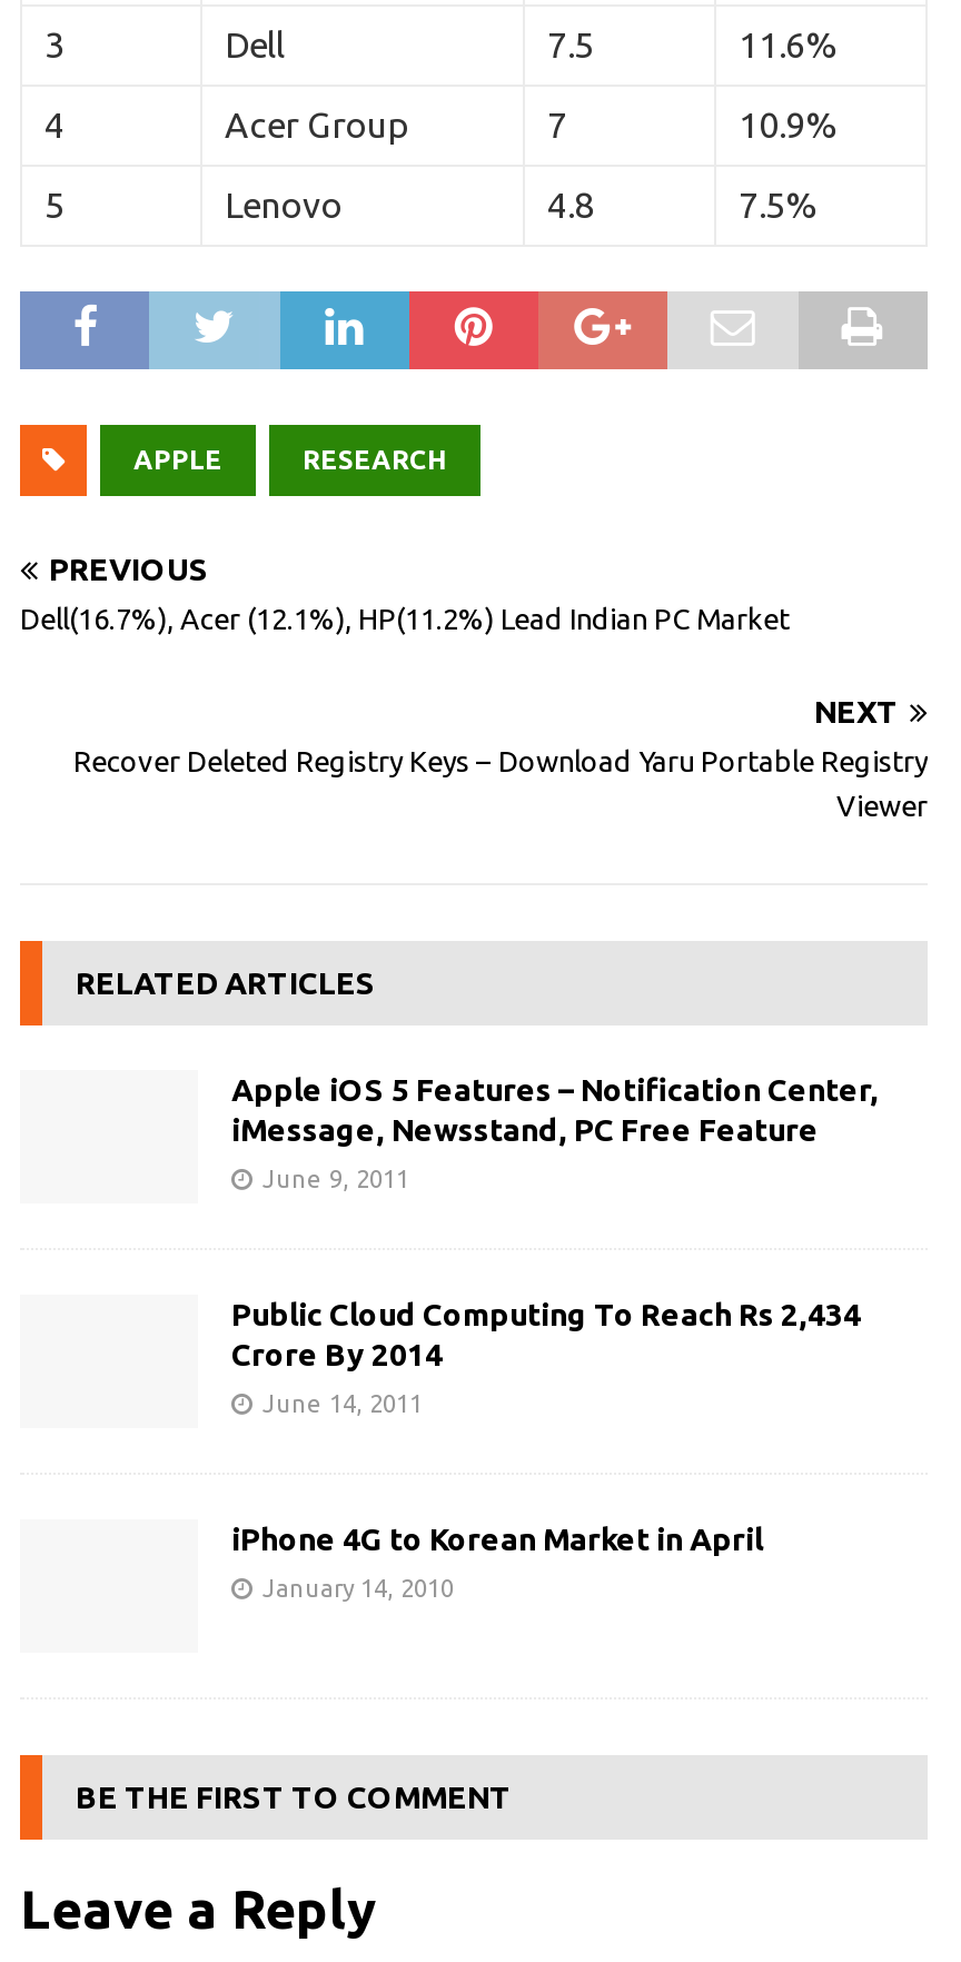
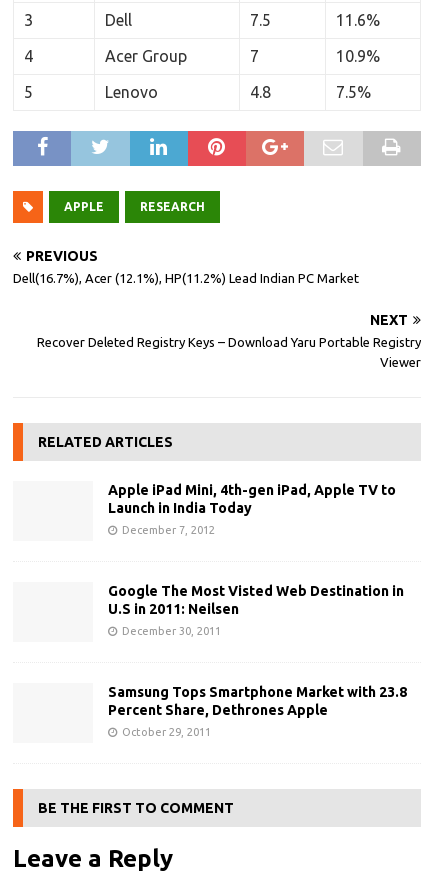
- Apple iOS 5 Features – Notification Center,
- iMessage, Newsstand, PC Free Feature
+ Apple iPad Mini, 4th-gen iPad, Apple TV to
+ Launch in India Today

- June 9, 2011
+ December 7, 2012

- Public Cloud Computing To Reach Rs 2,434
- Crore By 2014
+ Google The Most Visted Web Destination in
+ U.S in 2011: Neilsen

- June 14, 2011
+ December 30, 2011

- iPhone 4G to Korean Market in April
+ Samsung Tops Smartphone Market with 23.8
+ Percent Share, Dethrones Apple

- January 14, 2010
+ October 29, 2011
